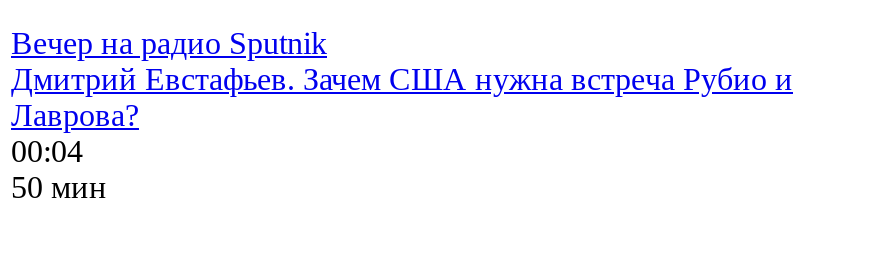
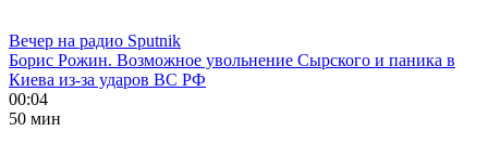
- Дмитрий Евстафьев. Зачем США нужна встреча Рубио и
- Лаврова?
+ Борис Рожин. Возможное увольнение Сырского и паника в
+ Киева из-за ударов ВС РФ
